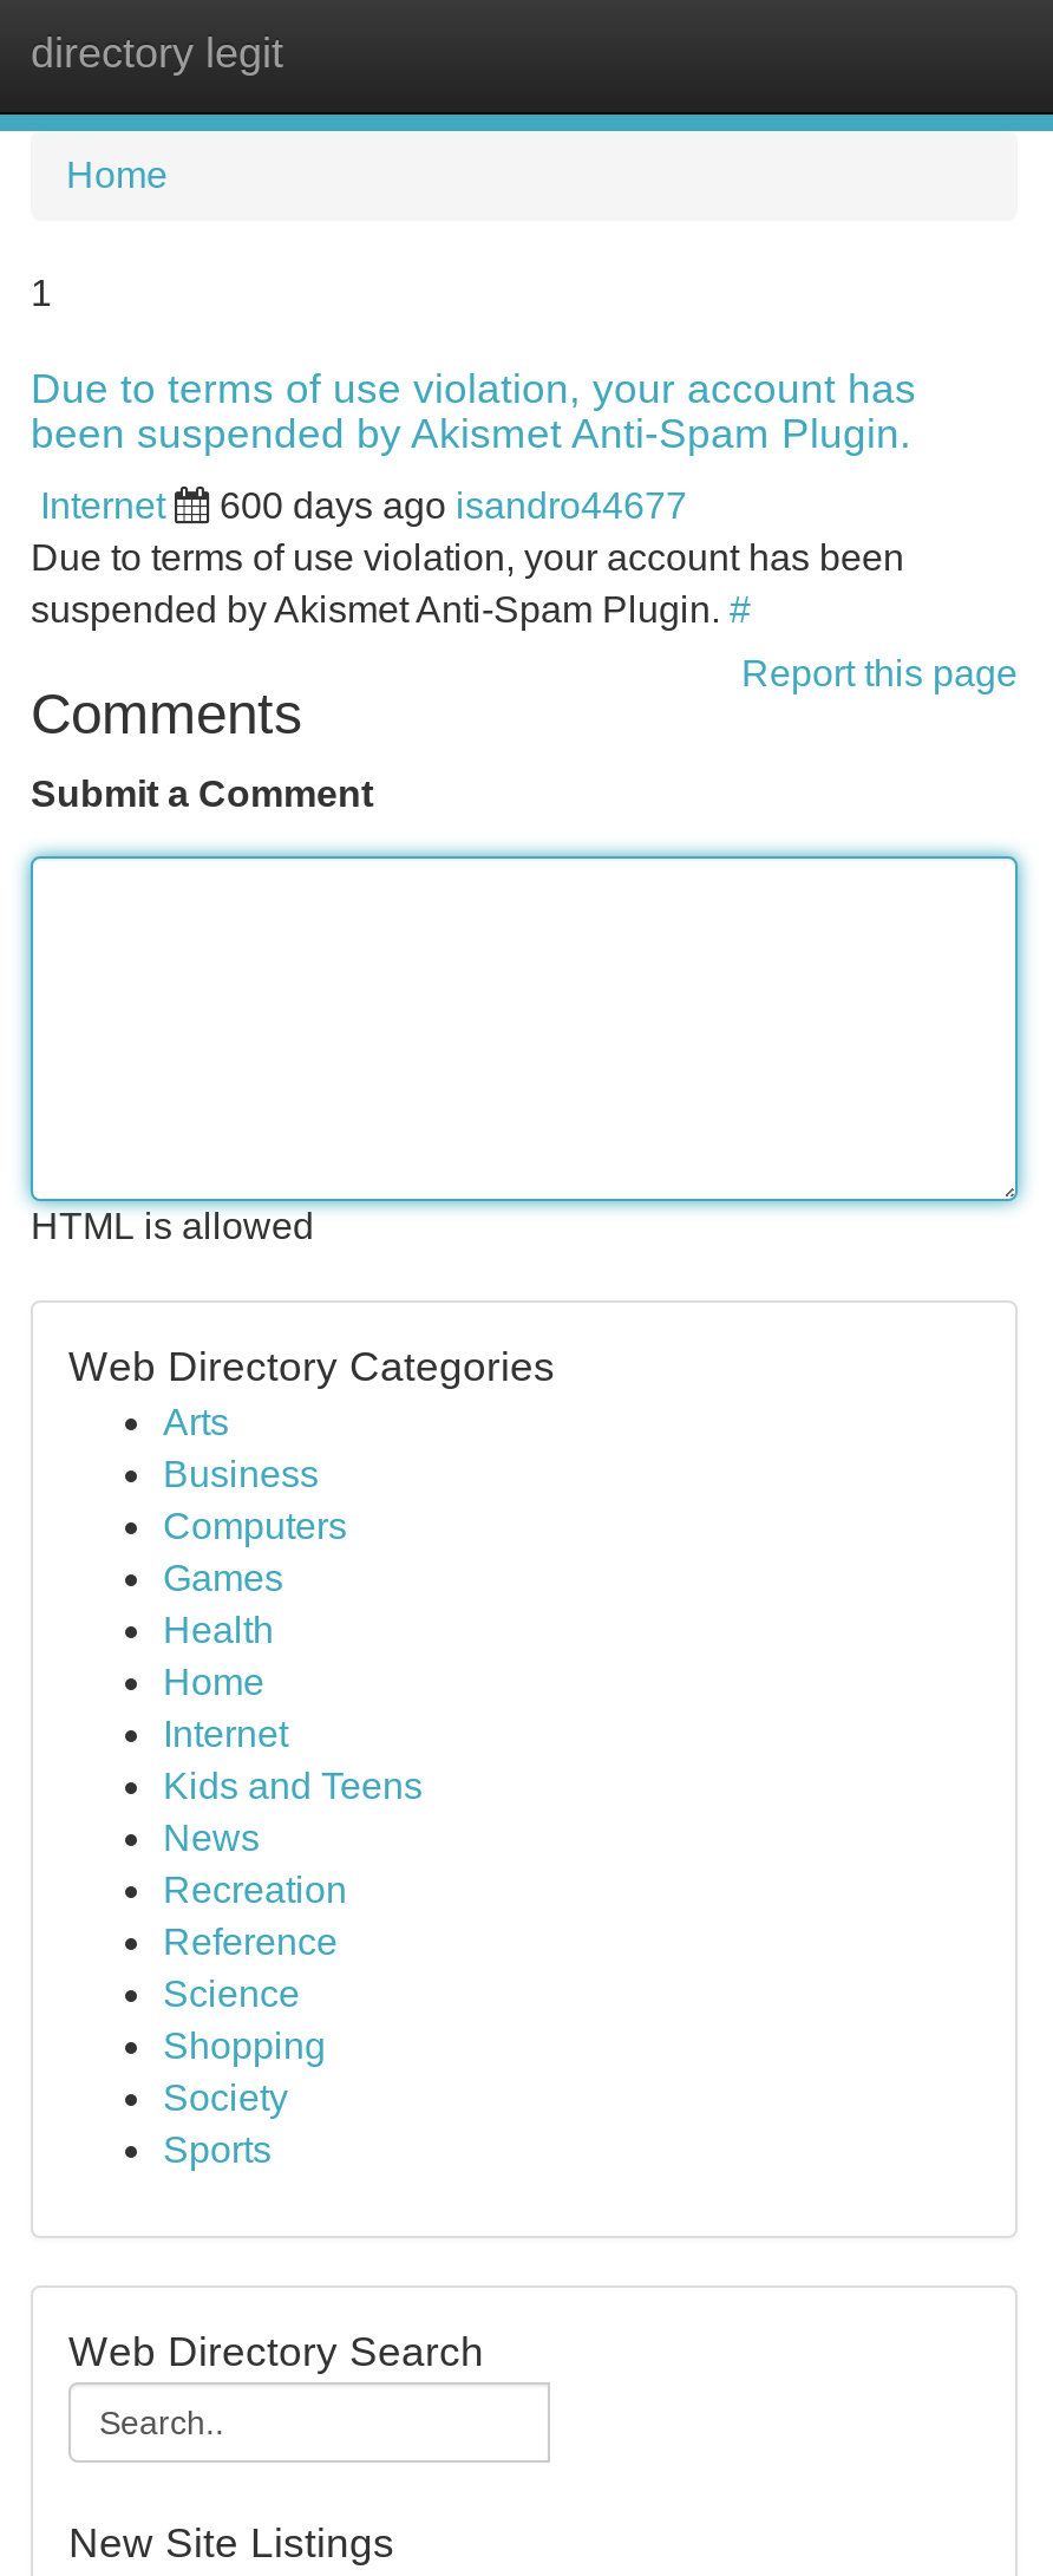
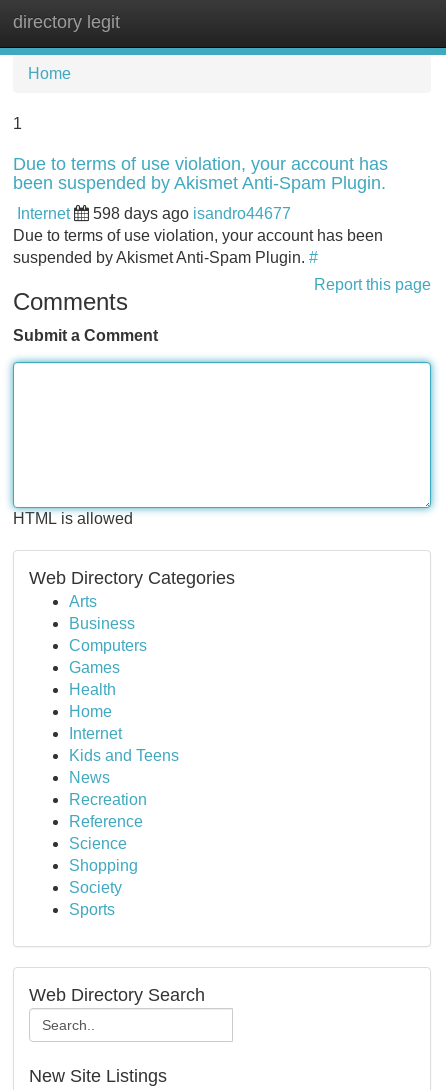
- 600 days ago isandro44677
+ 598 days ago isandro44677
